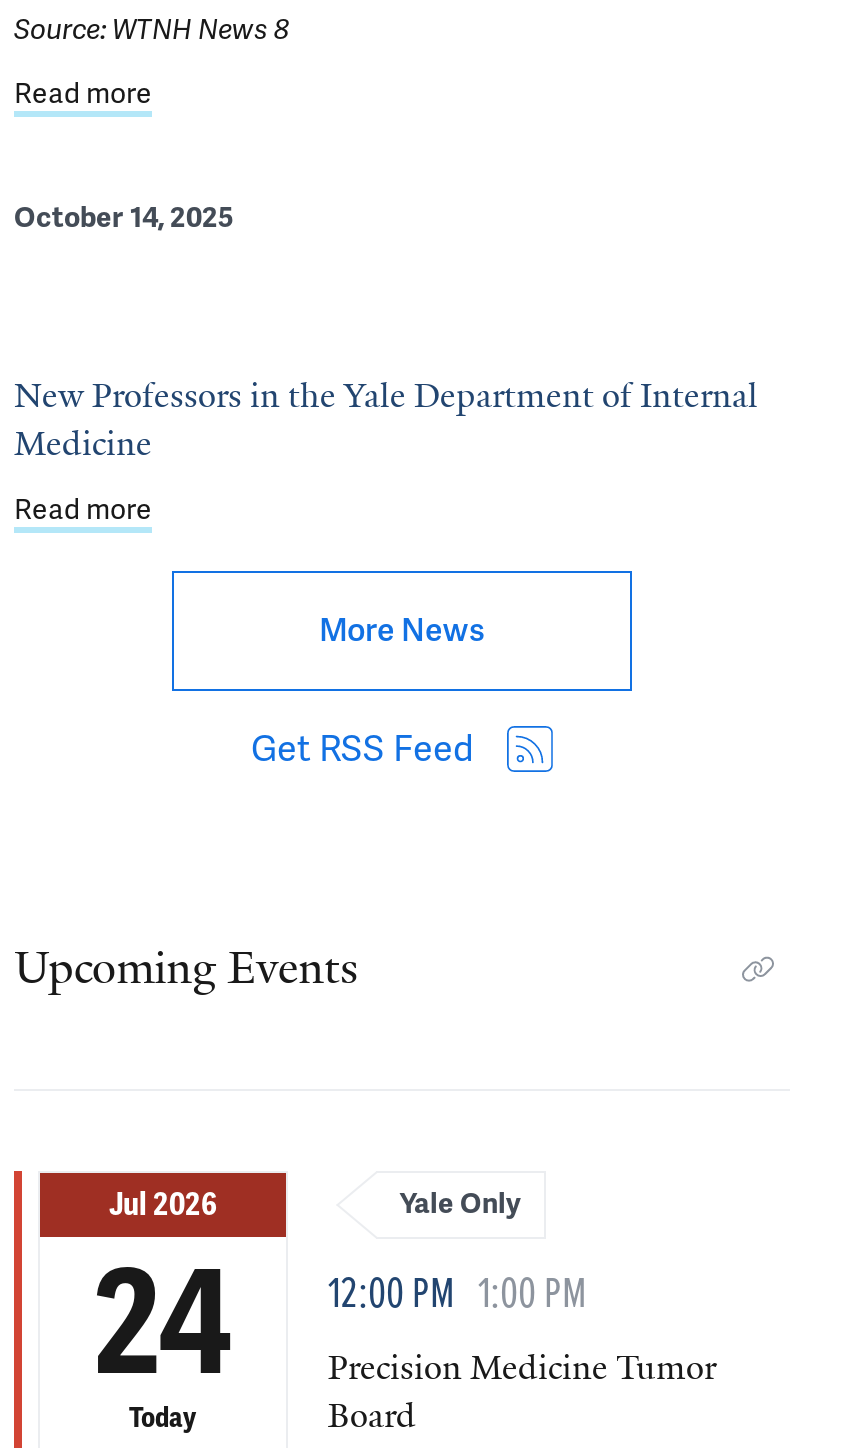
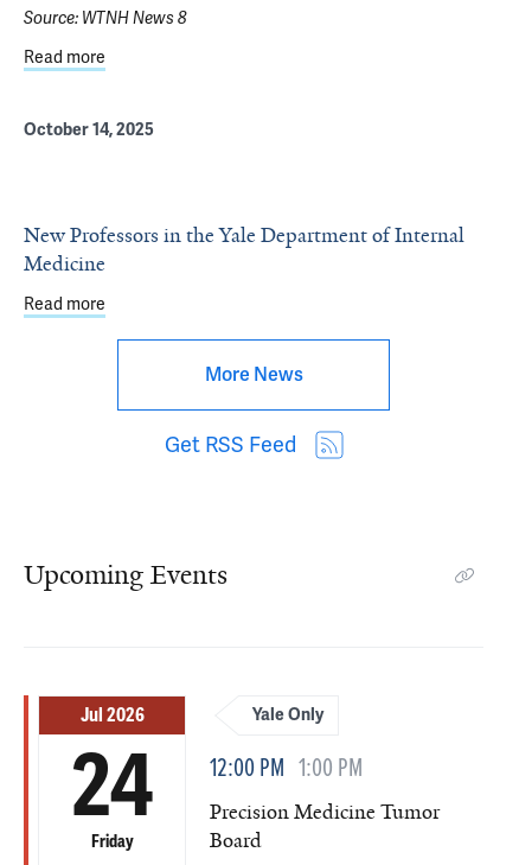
- Today
+ Friday
